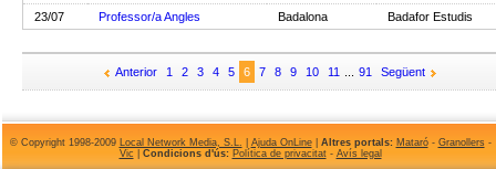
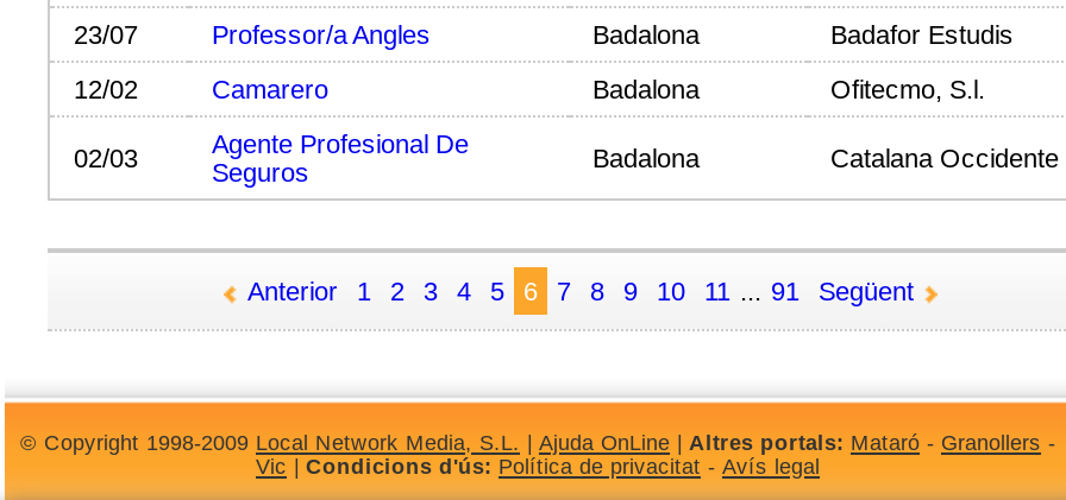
+ 12/02
+ Camarero
+ Badalona
+ Ofitecmo, S.l.
+ 02/03
+ Agente Profesional De
+ Seguros
+ Badalona
+ Catalana Occidente
